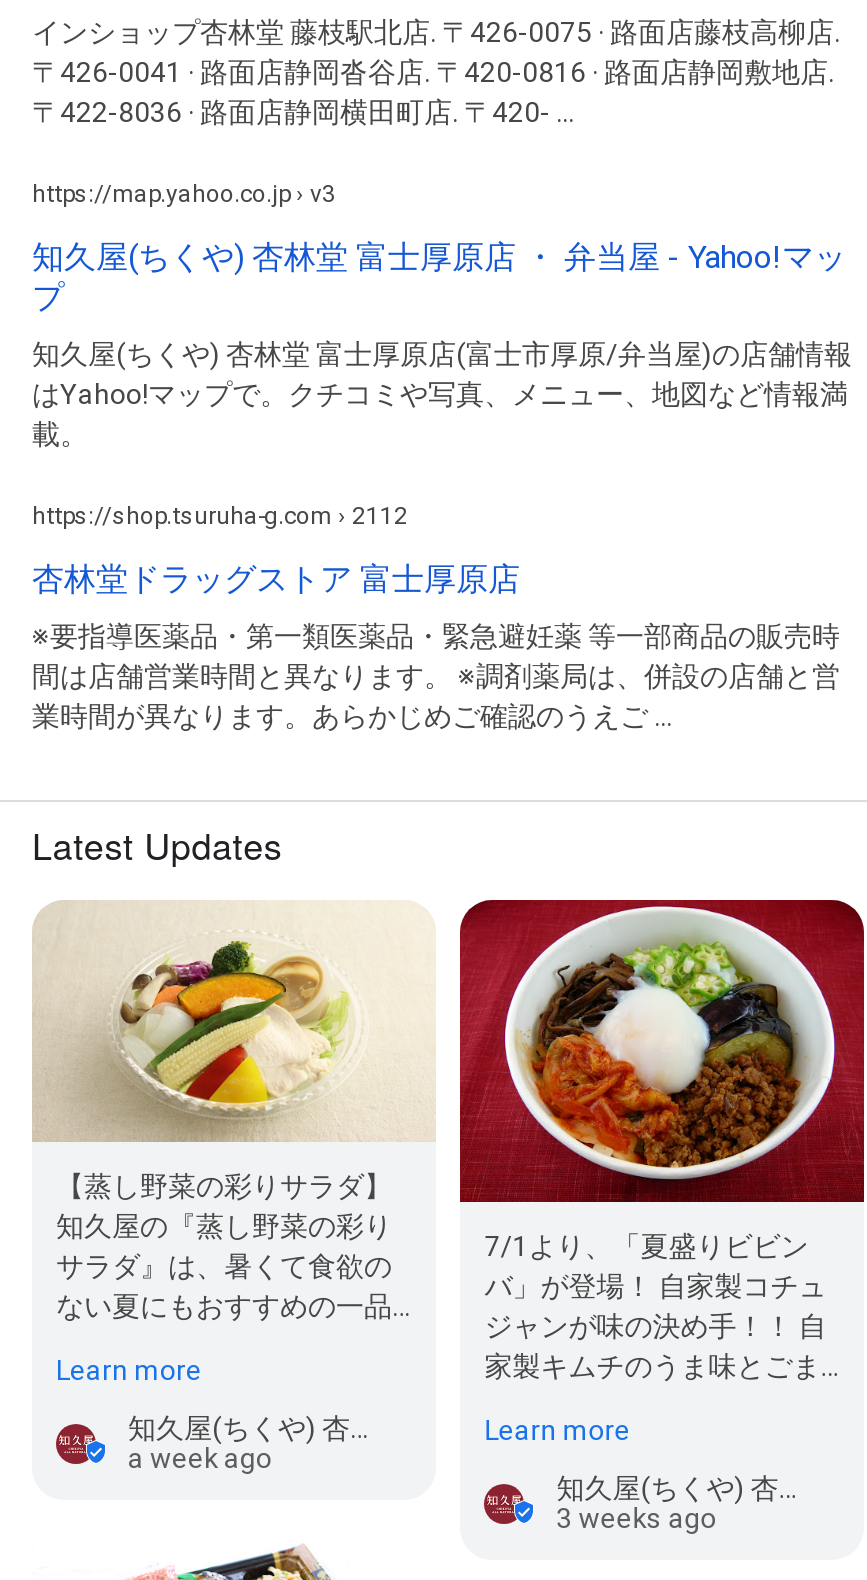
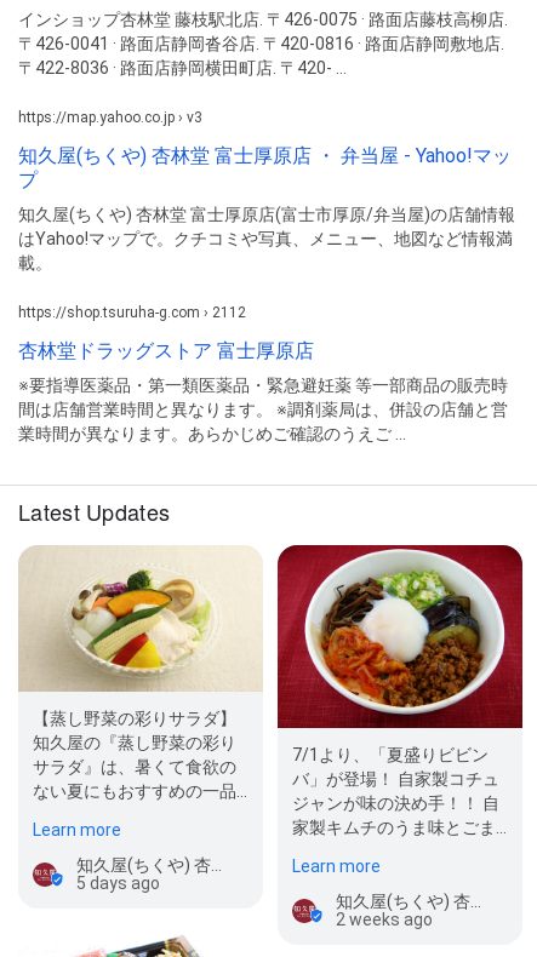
- a week ago
+ 5 days ago

- 3 weeks ago
+ 2 weeks ago
